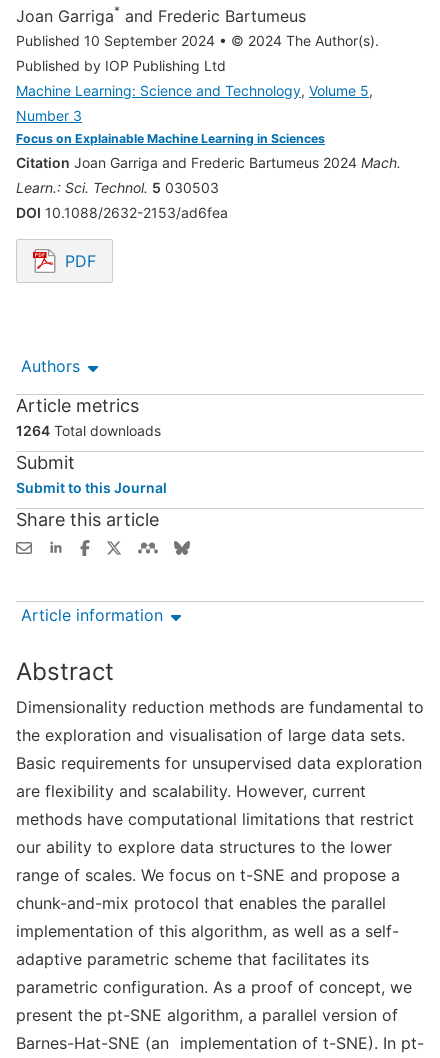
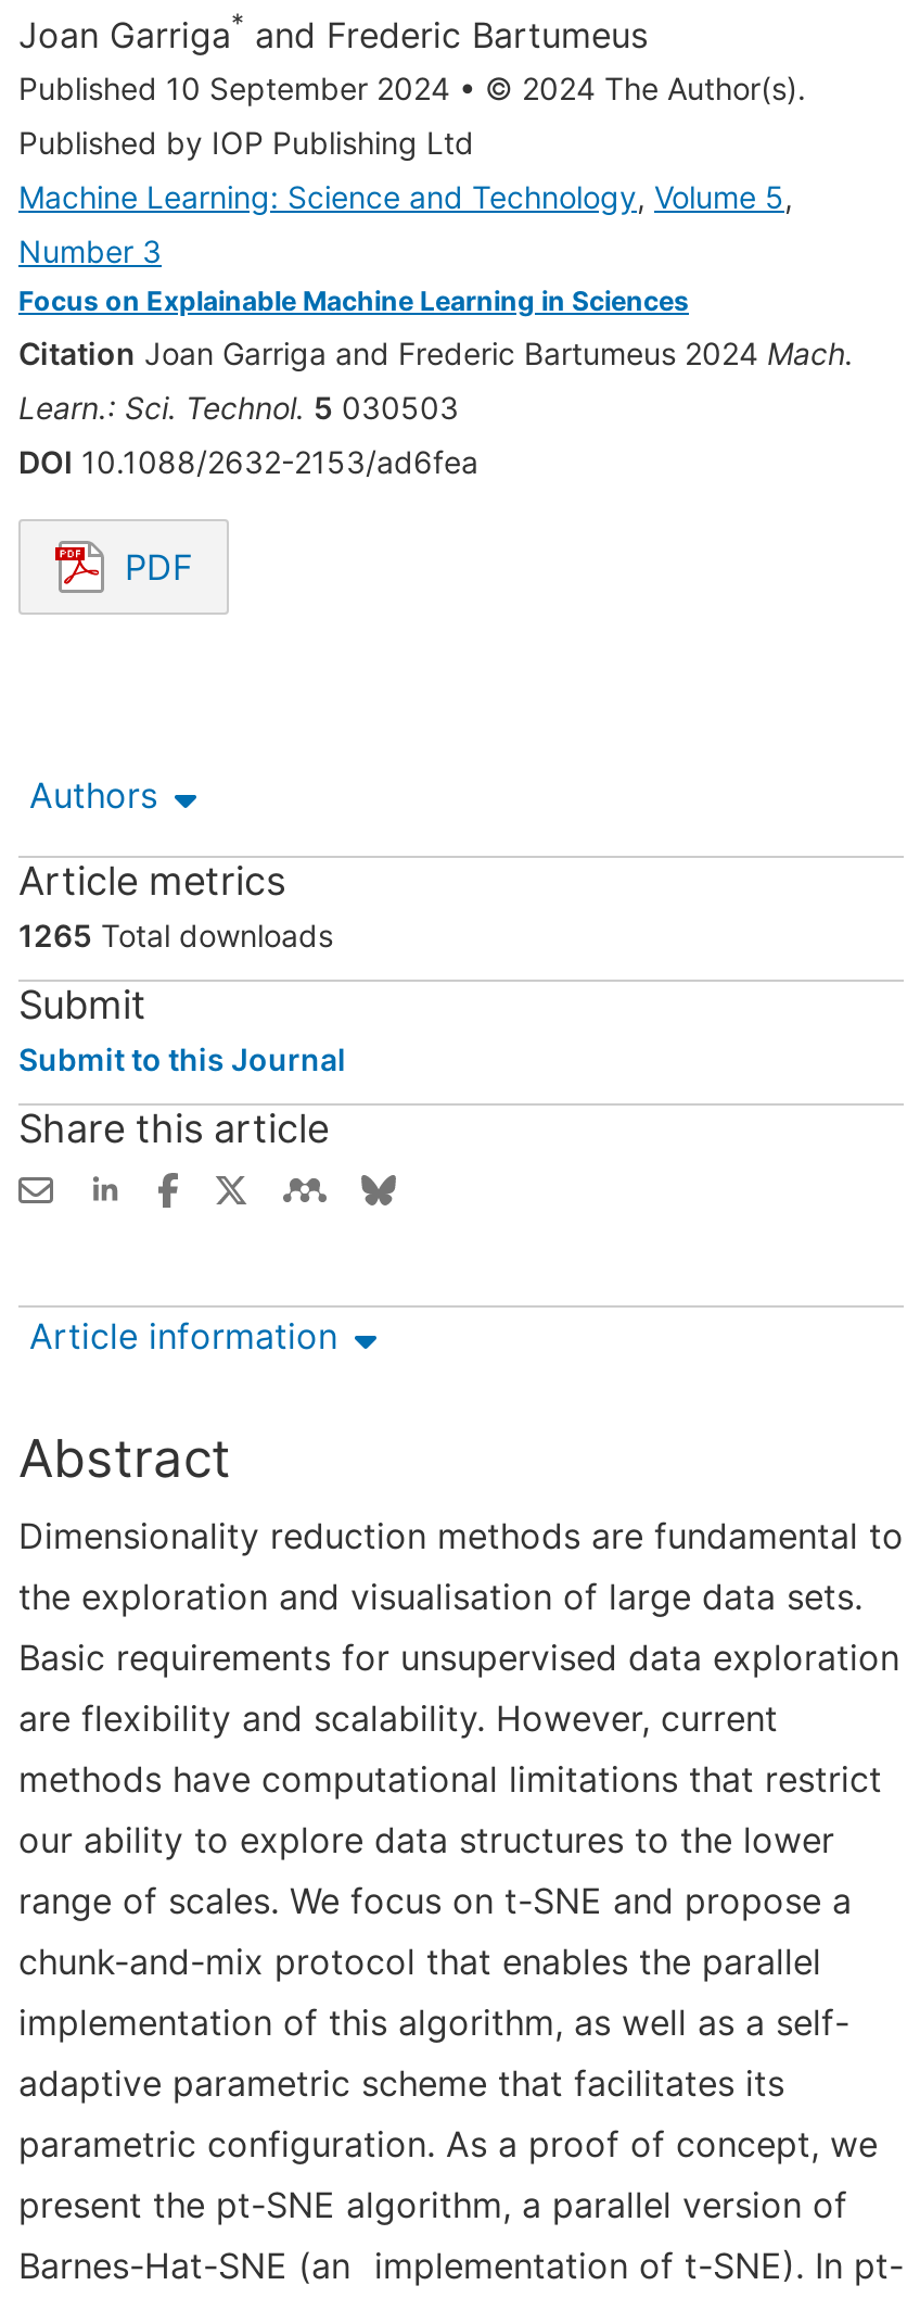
- 1264 Total downloads
+ 1265 Total downloads
